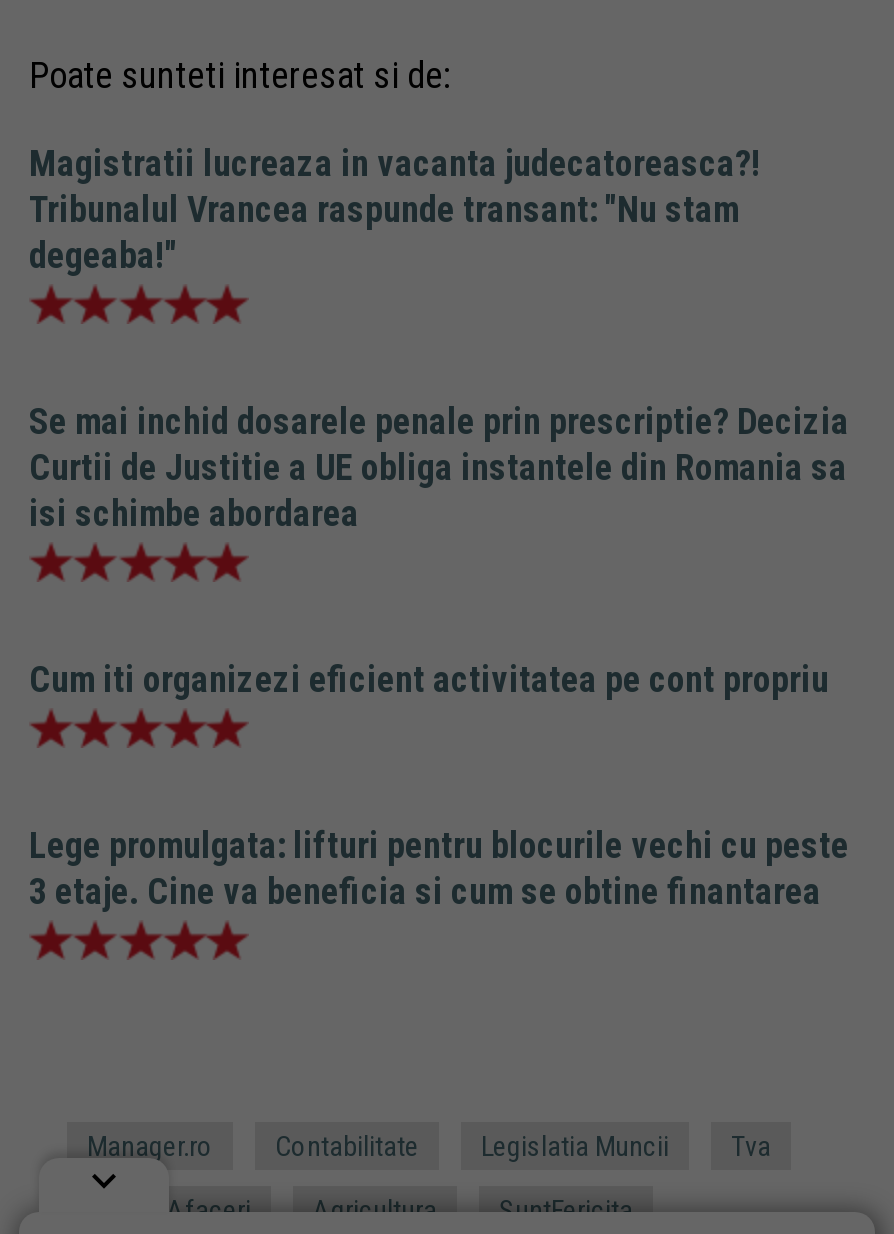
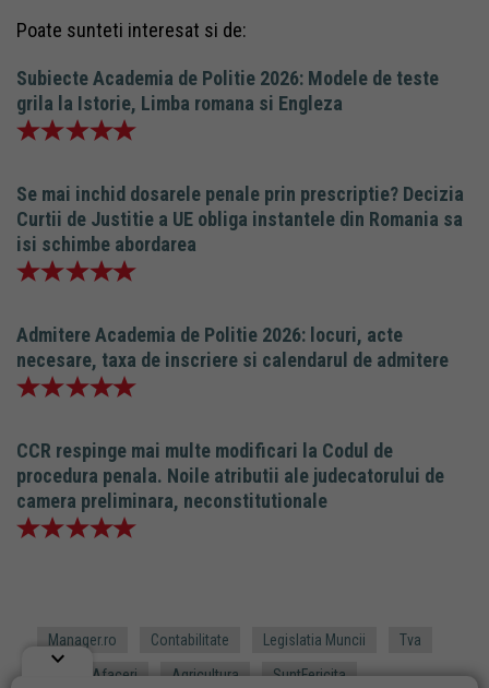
- Magistratii lucreaza in vacanta judecatoreasca?!
- Tribunalul Vrancea raspunde transant: "Nu stam
- degeaba!"
+ Subiecte Academia de Politie 2026: Modele de teste
+ grila la Istorie, Limba romana si Engleza

moved up: Se mai inchid dosarele penale prin prescriptie? Decizia | Curtii de Justitie a UE obliga instantele din Romania sa | isi schimbe abordarea

- Cum iti organizezi eficient activitatea pe cont propriu
+ Admitere Academia de Politie 2026: locuri, acte
+ necesare, taxa de inscriere si calendarul de admitere

- Lege promulgata: lifturi pentru blocurile vechi cu peste
- 3 etaje. Cine va beneficia si cum se obtine finantarea
+ CCR respinge mai multe modificari la Codul de
+ procedura penala. Noile atributii ale judecatorului de
+ camera preliminara, neconstitutionale
